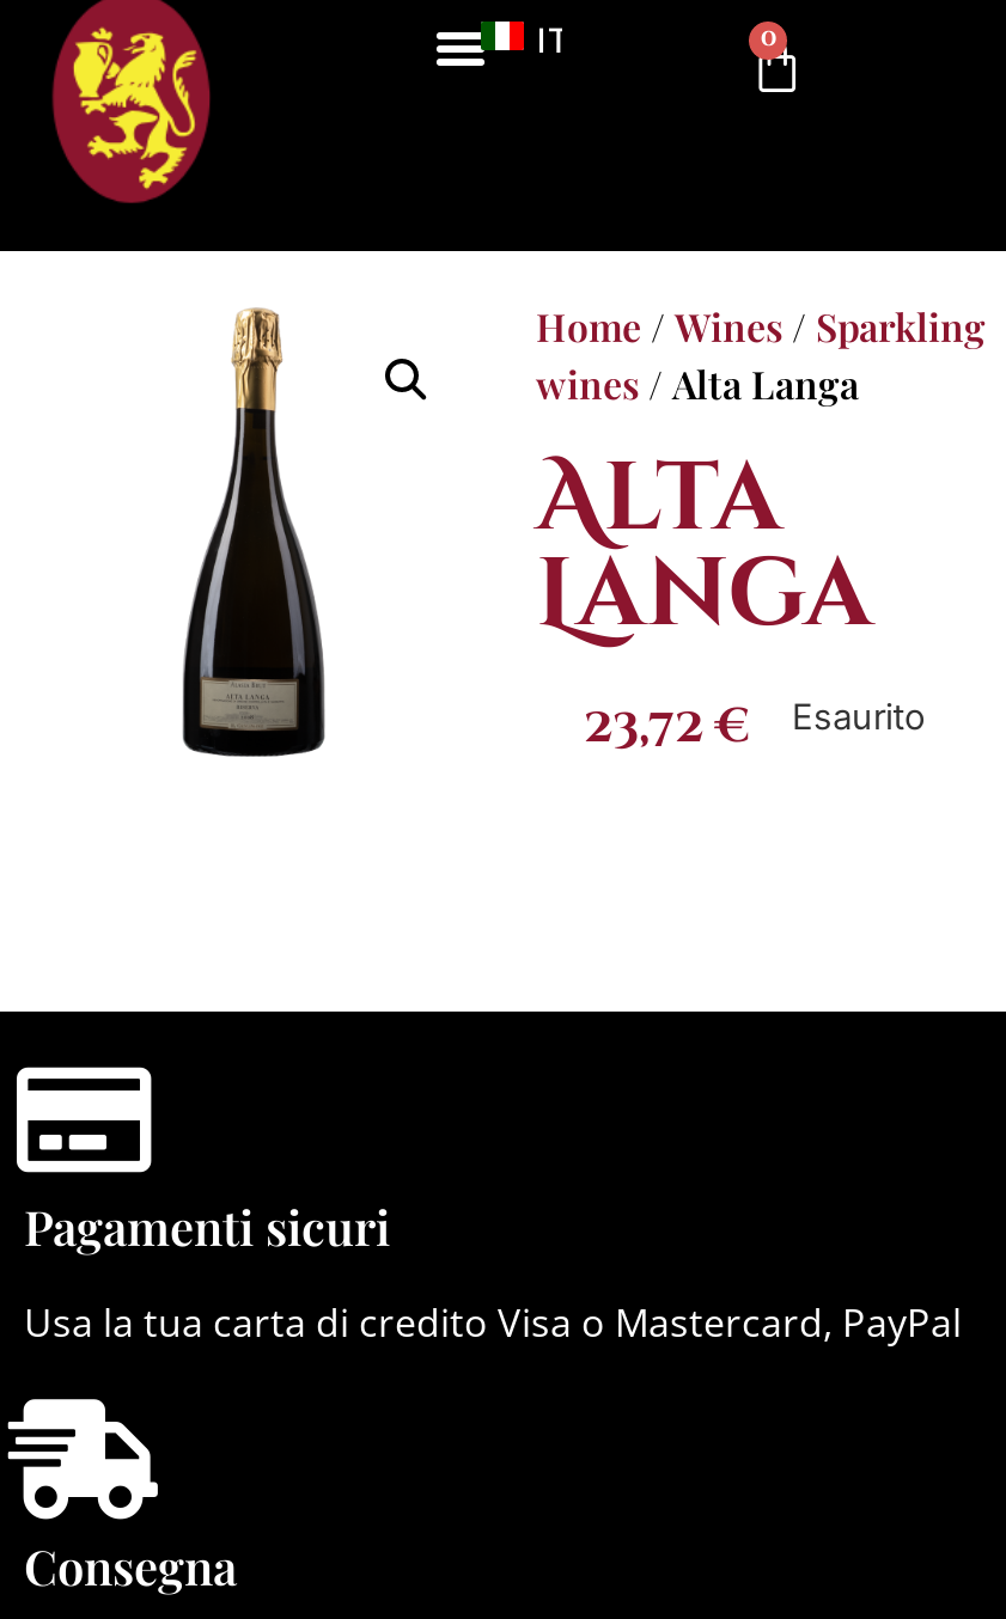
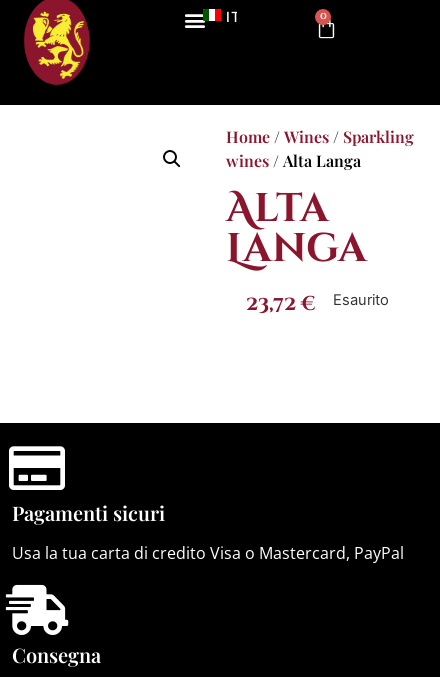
- [image]
